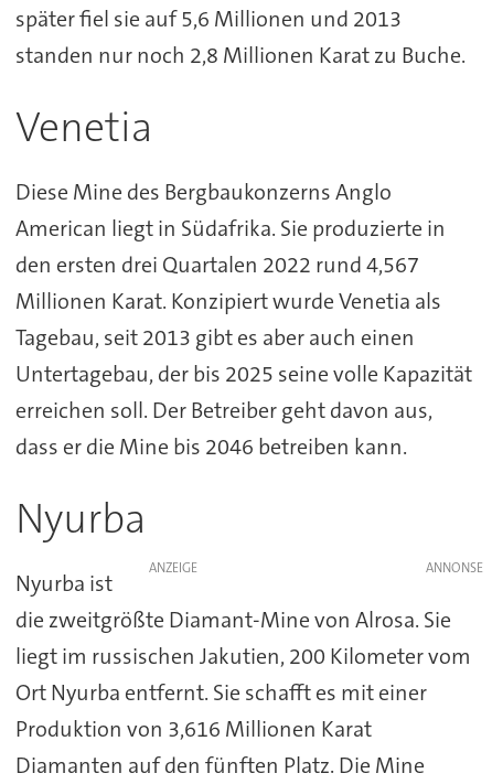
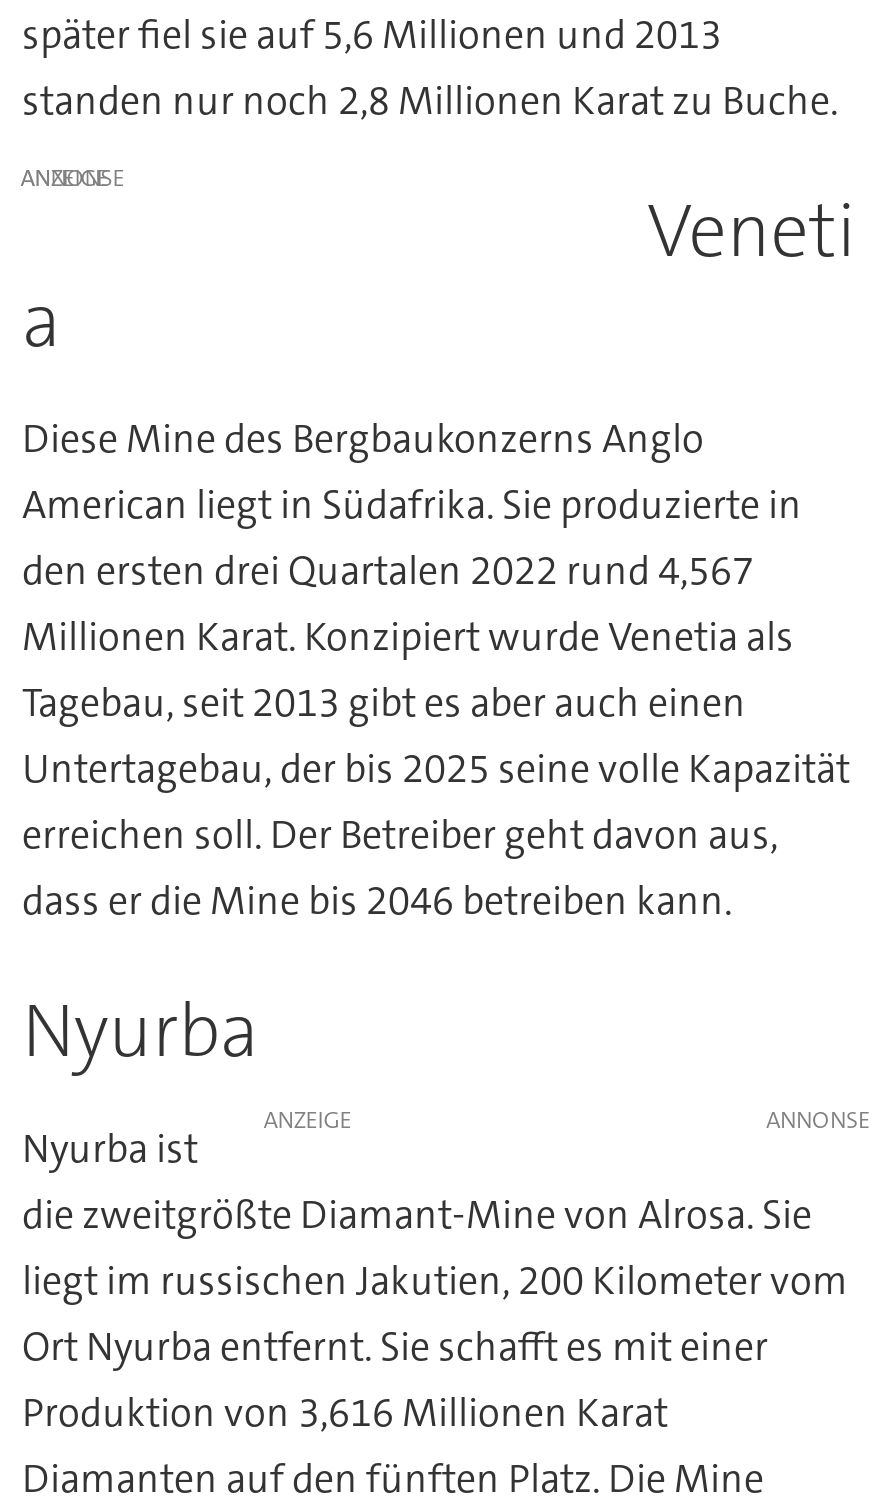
- Venetia
+ ANZEIGE
+ Veneti
+ a
